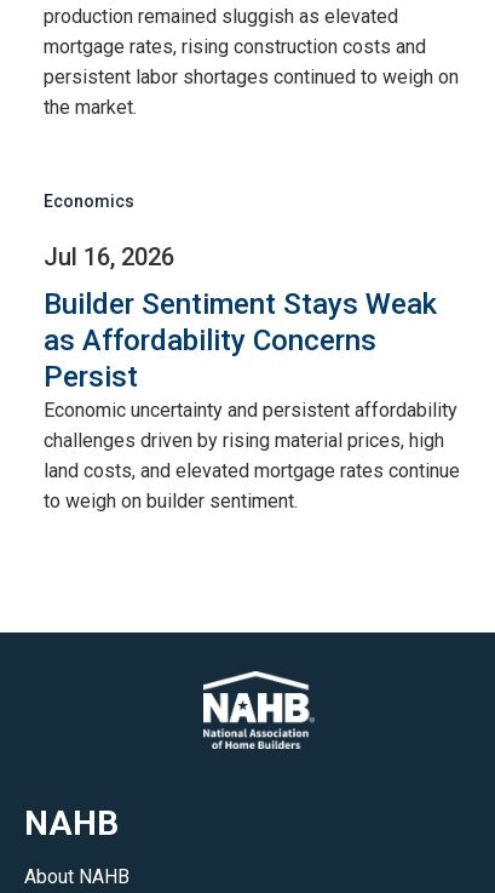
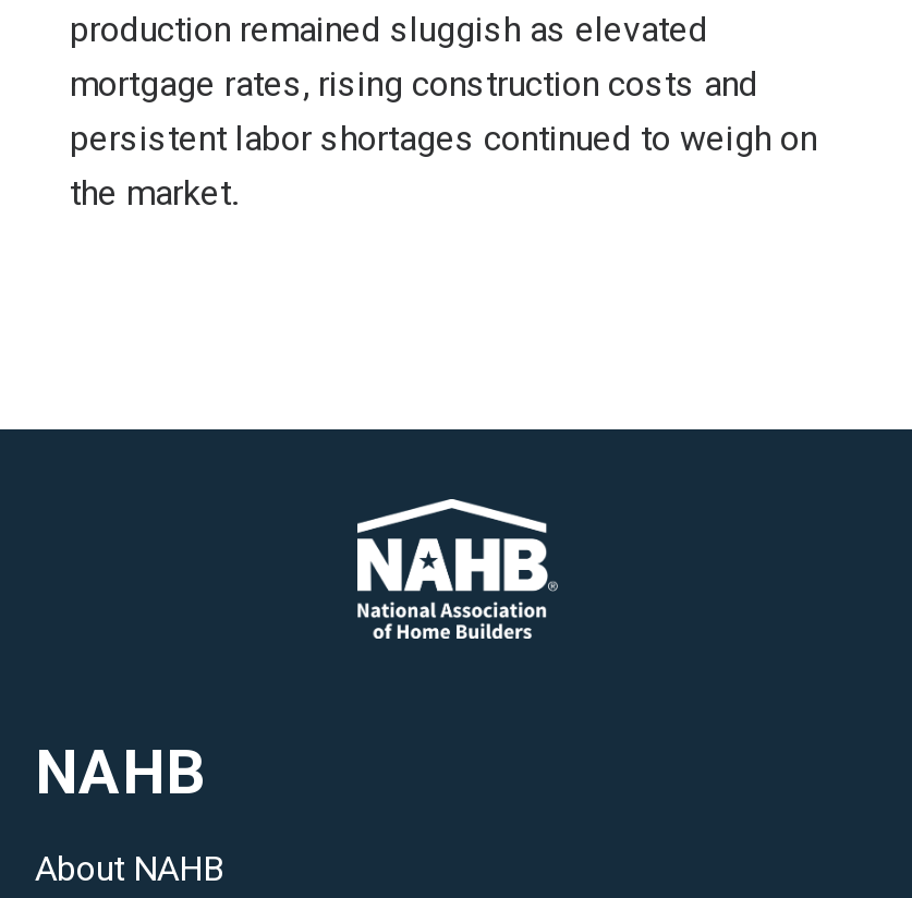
- Economics
- Jul 16, 2026
- Builder Sentiment Stays Weak
- as Affordability Concerns
- Persist
- Economic uncertainty and persistent affordability
- challenges driven by rising material prices, high
- land costs, and elevated mortgage rates continue
- to weigh on builder sentiment.
